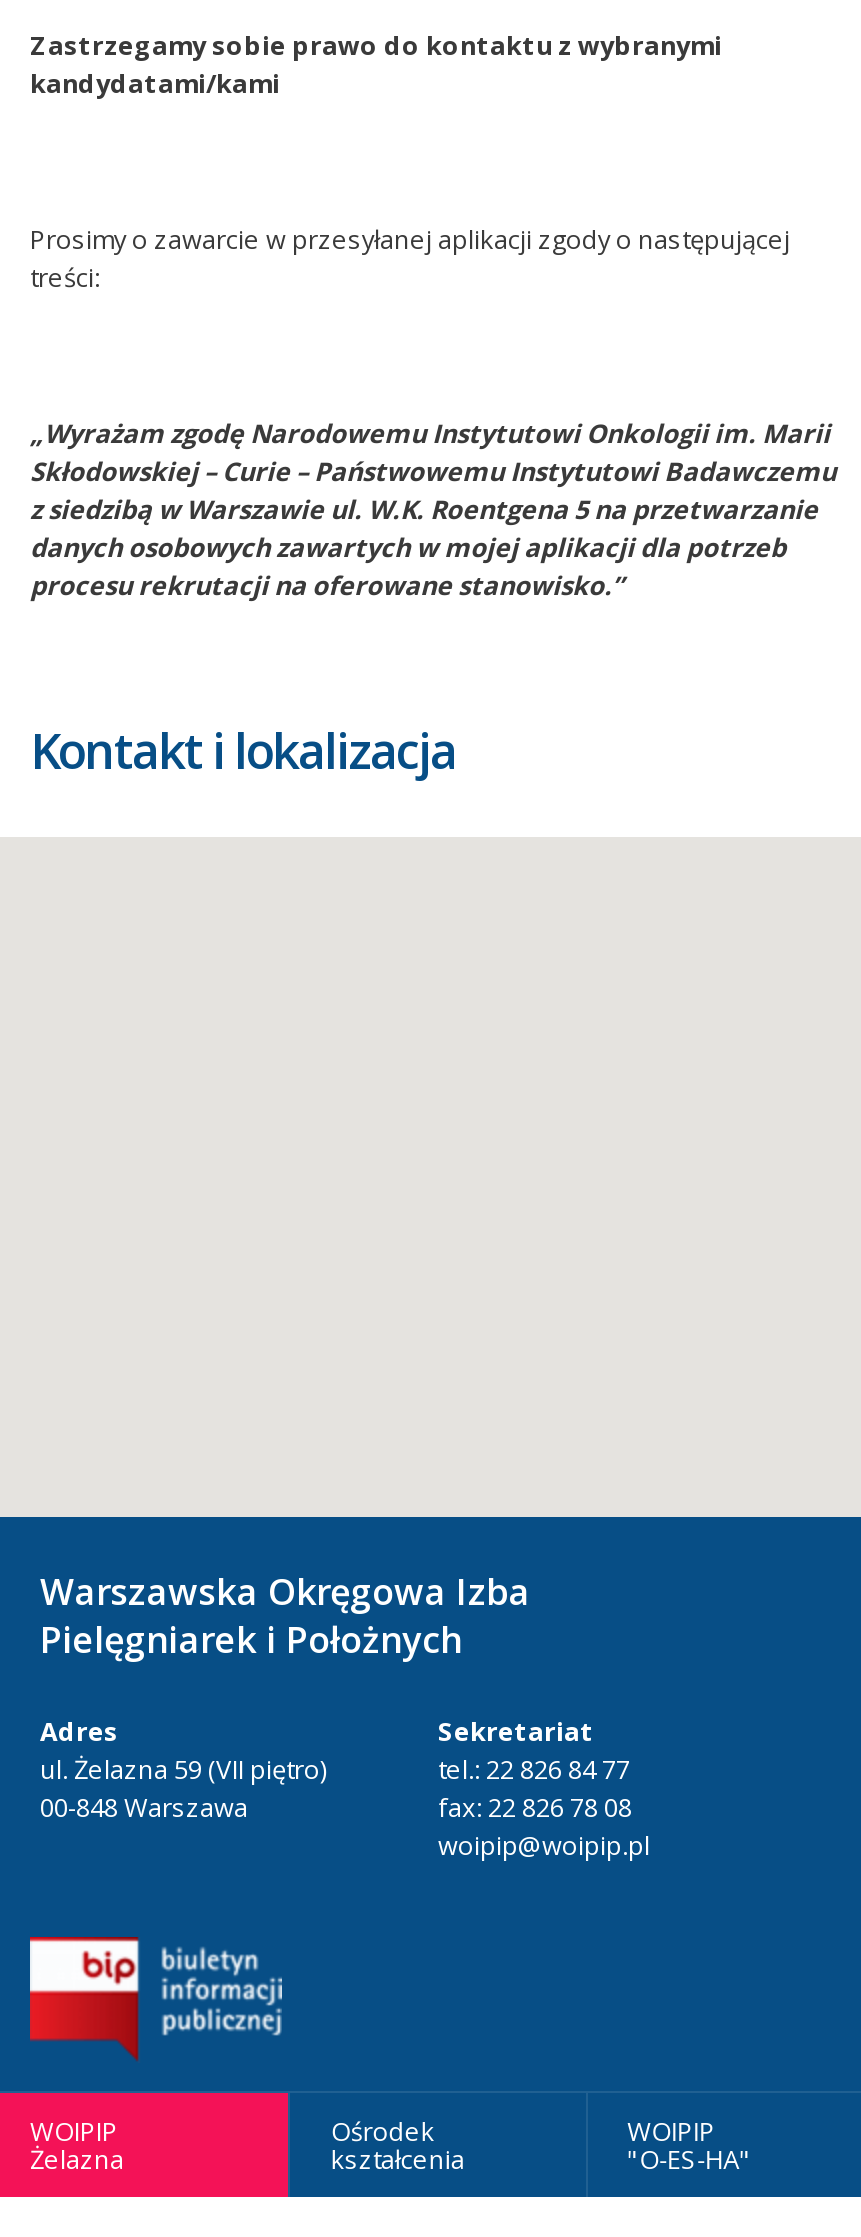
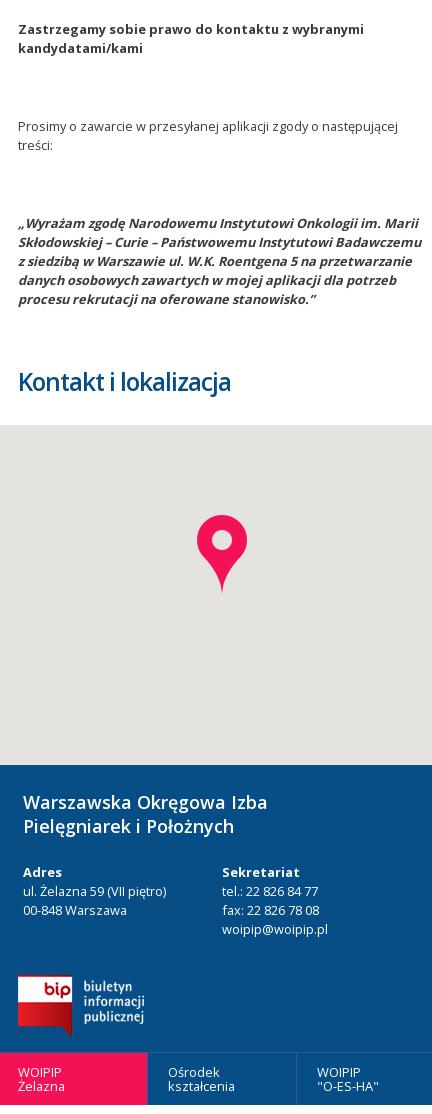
+ [image]
